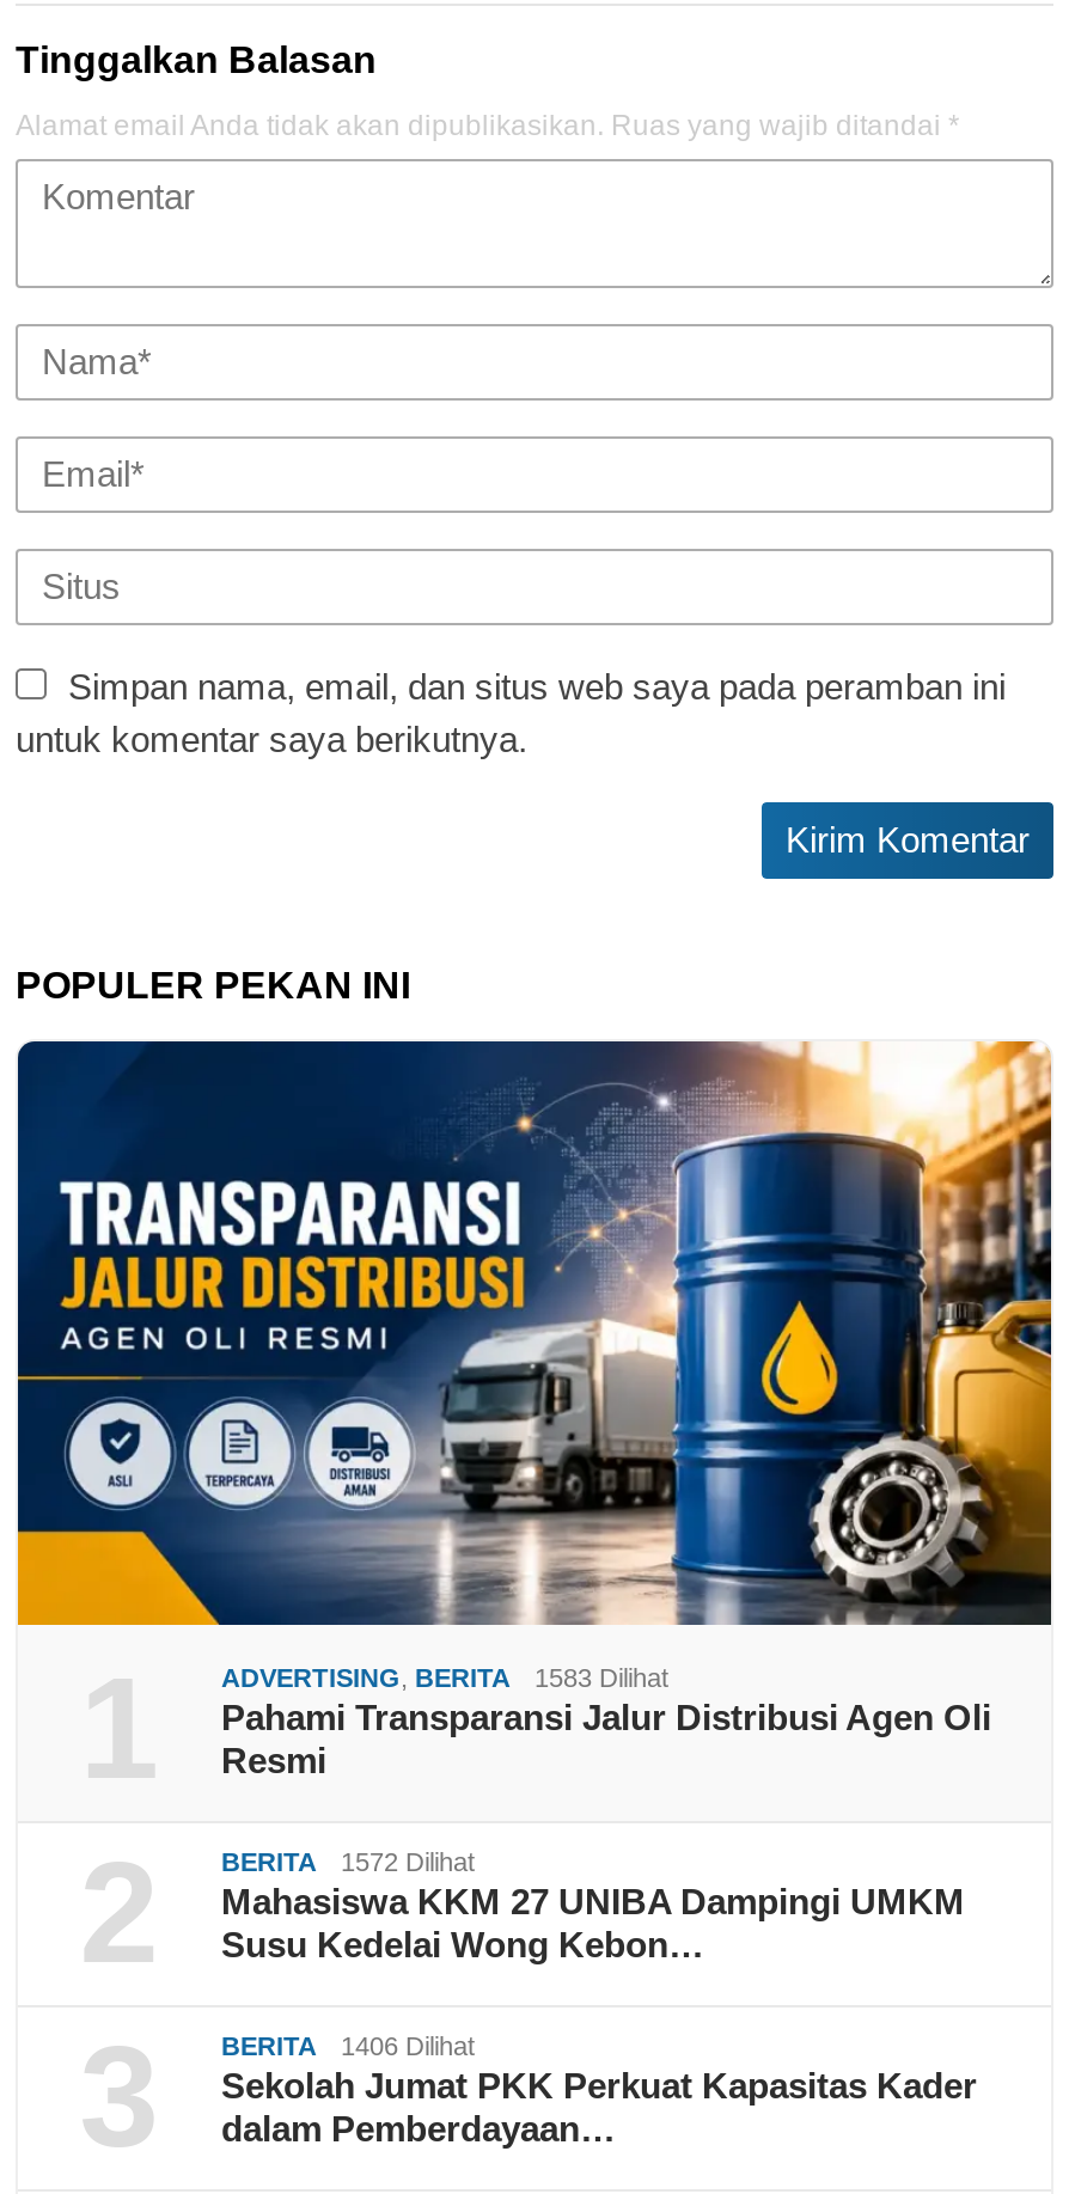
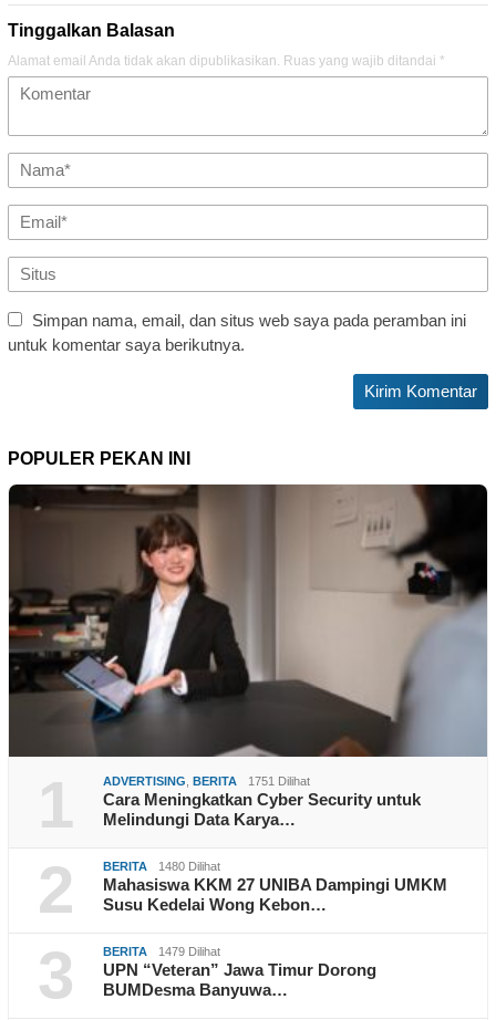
- [image]
- 1583 Dilihat
- Pahami Transparansi Jalur Distribusi Agen Oli
- Resmi
+ [image]
+ 1751 Dilihat
+ Cara Meningkatkan Cyber Security untuk
+ Melindungi Data Karya…

- BERITA 1572 Dilihat
+ BERITA 1480 Dilihat

- 1406 Dilihat
- Sekolah Jumat PKK Perkuat Kapasitas Kader
- dalam Pemberdayaan…
+ 1479 Dilihat
+ UPN “Veteran” Jawa Timur Dorong
+ BUMDesma Banyuwa…
